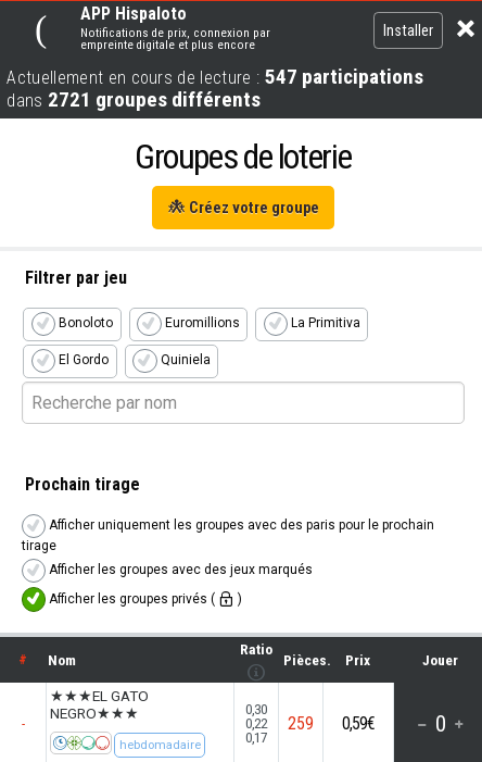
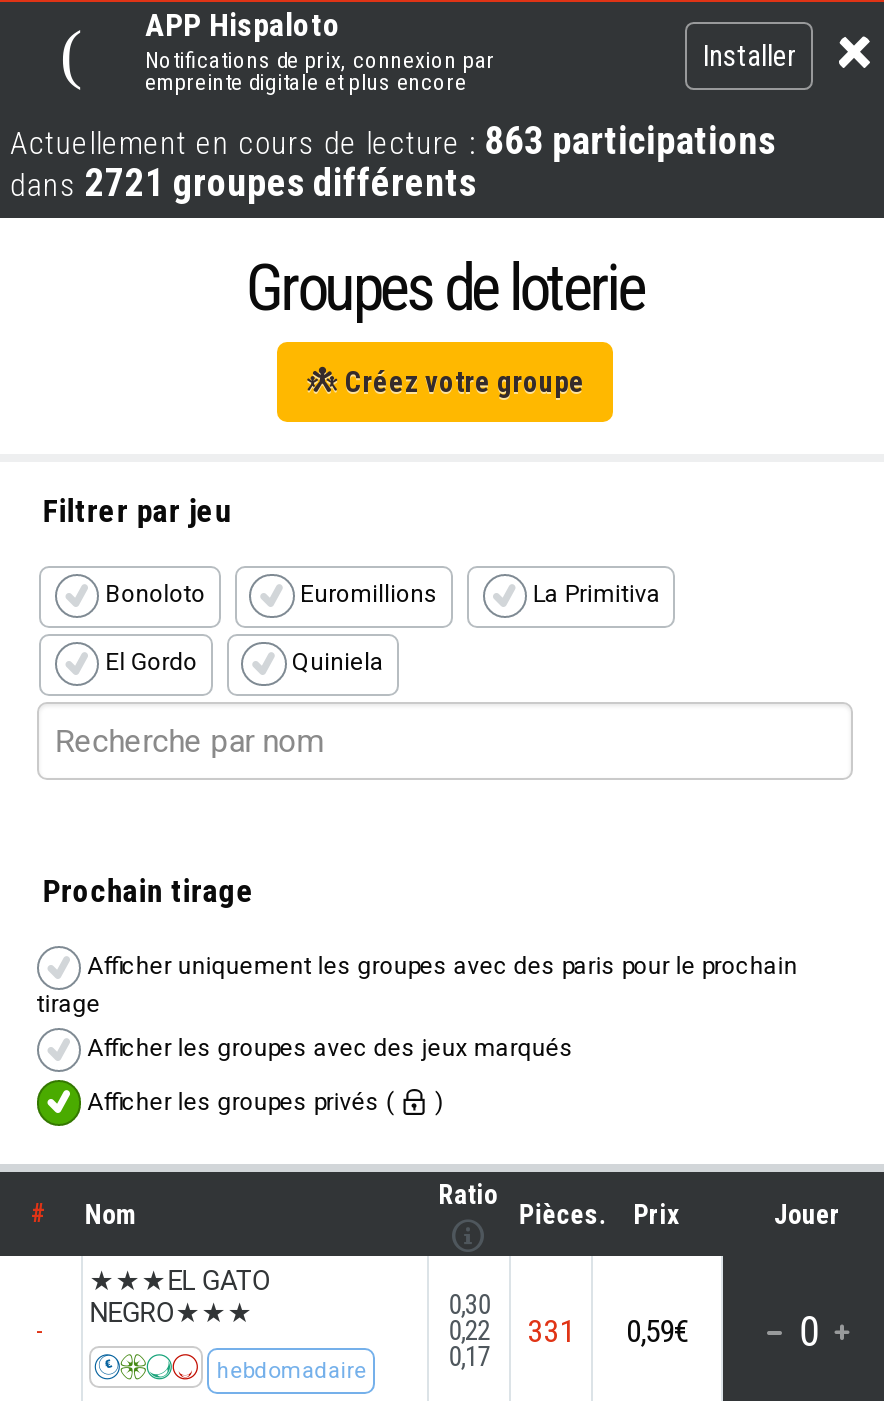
- Actuellement en cours de lecture : 547 participations
+ Actuellement en cours de lecture : 863 participations

- 0,22 259 0,59€
+ 0,22 331 0,59€
